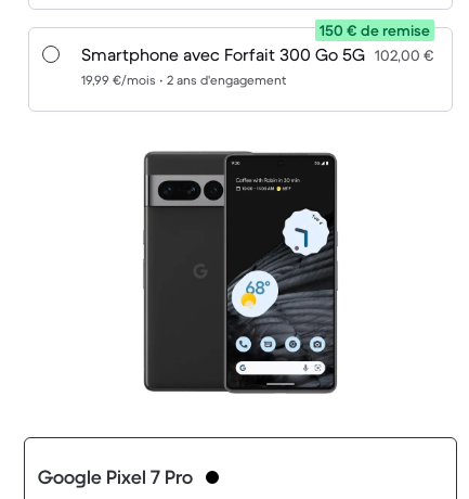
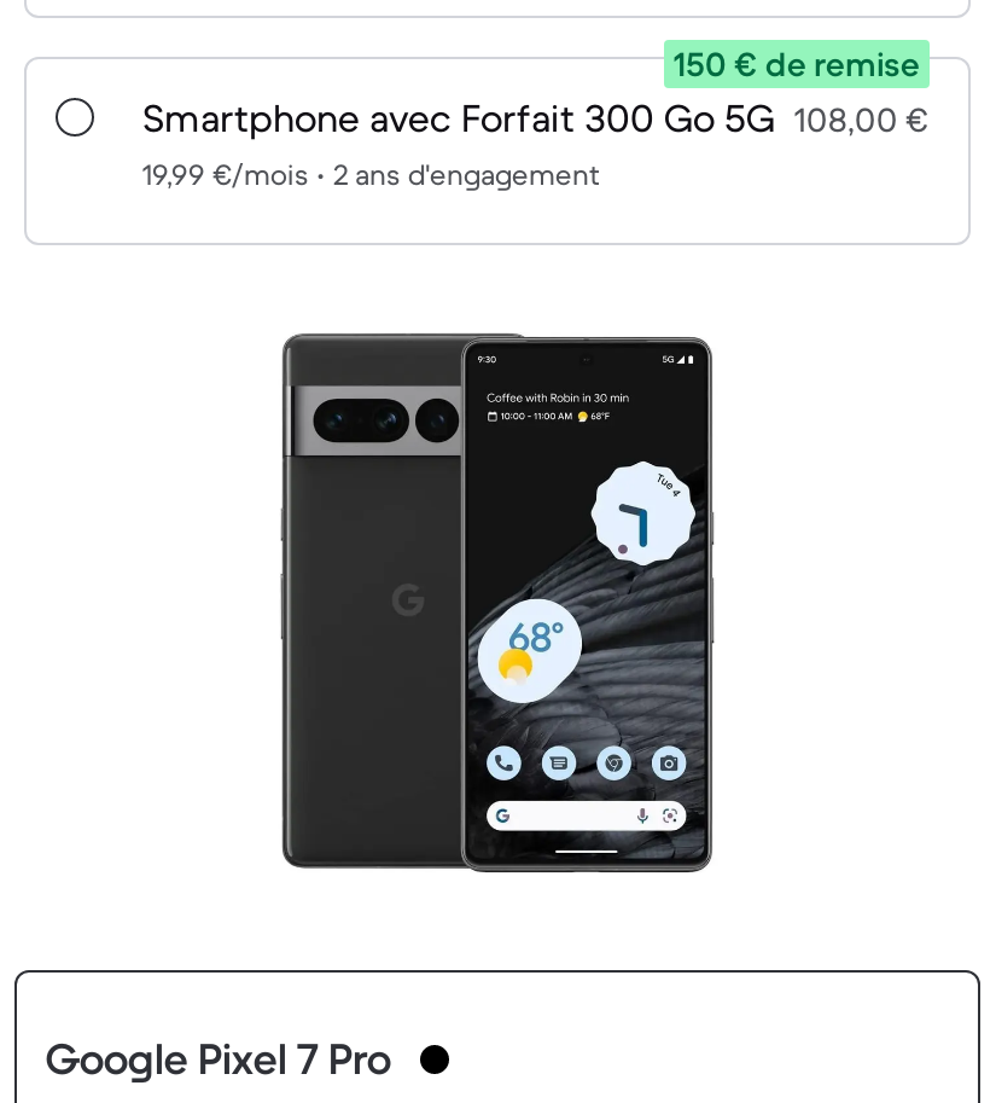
- Smartphone avec Forfait 300 Go 5G 102,00 €
+ Smartphone avec Forfait 300 Go 5G 108,00 €
